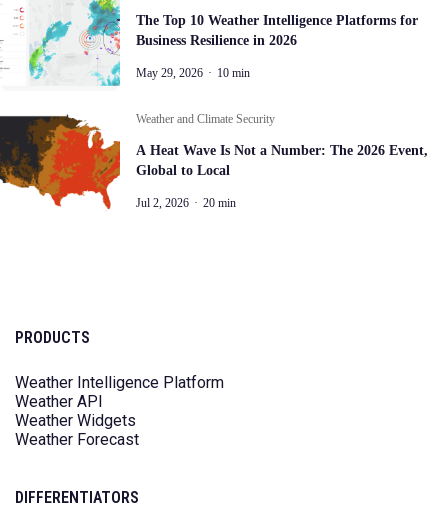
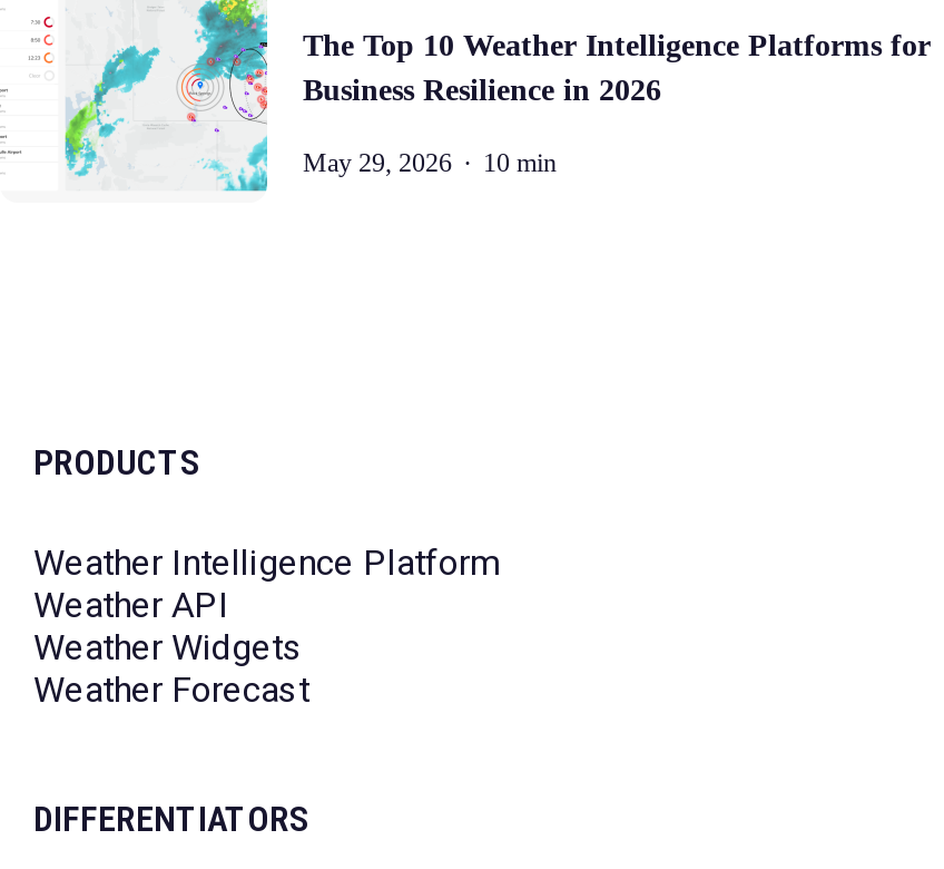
- [image]
- Weather and Climate Security
- A Heat Wave Is Not a Number: The 2026 Event,
- Global to Local
- Jul 2, 2026 · 20 min
